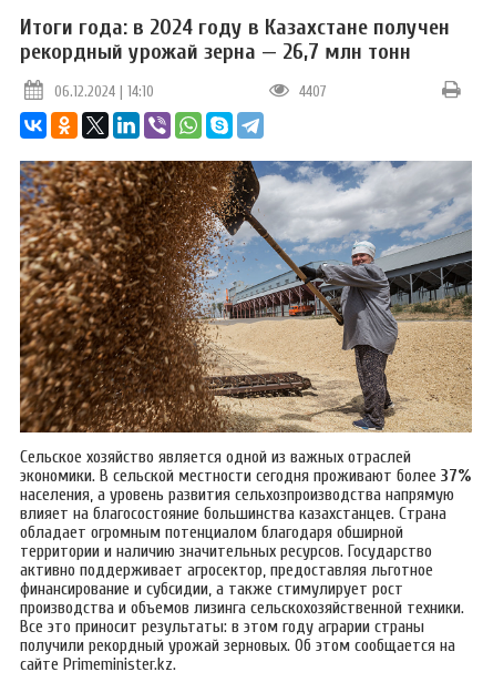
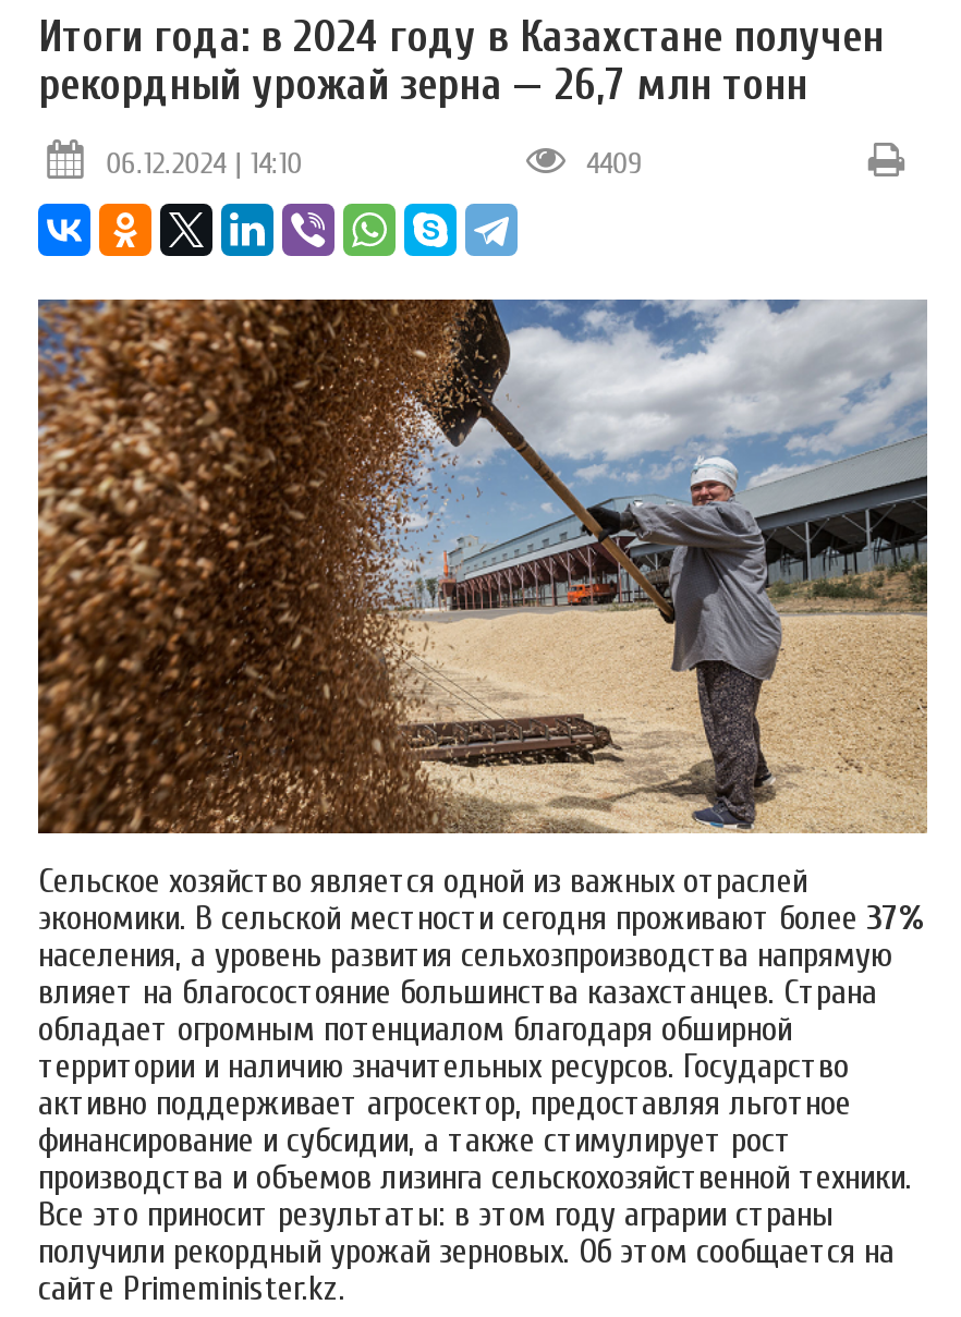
- 4407
+ 4409
